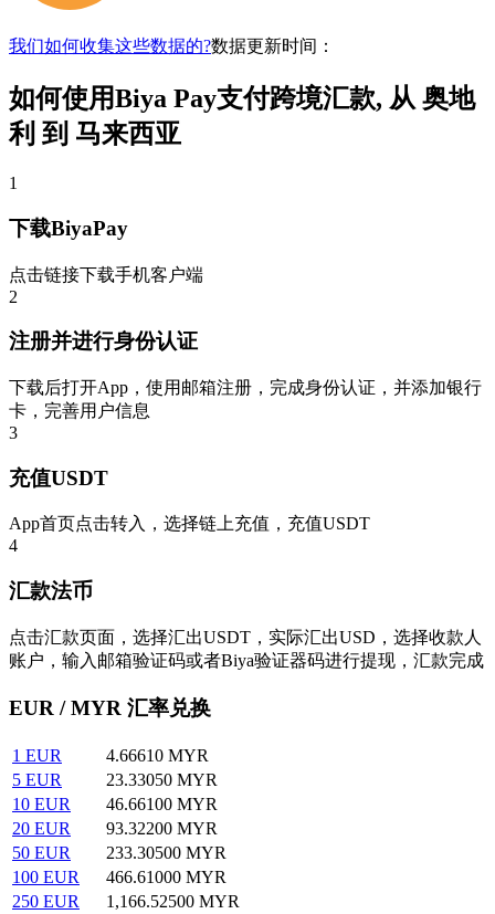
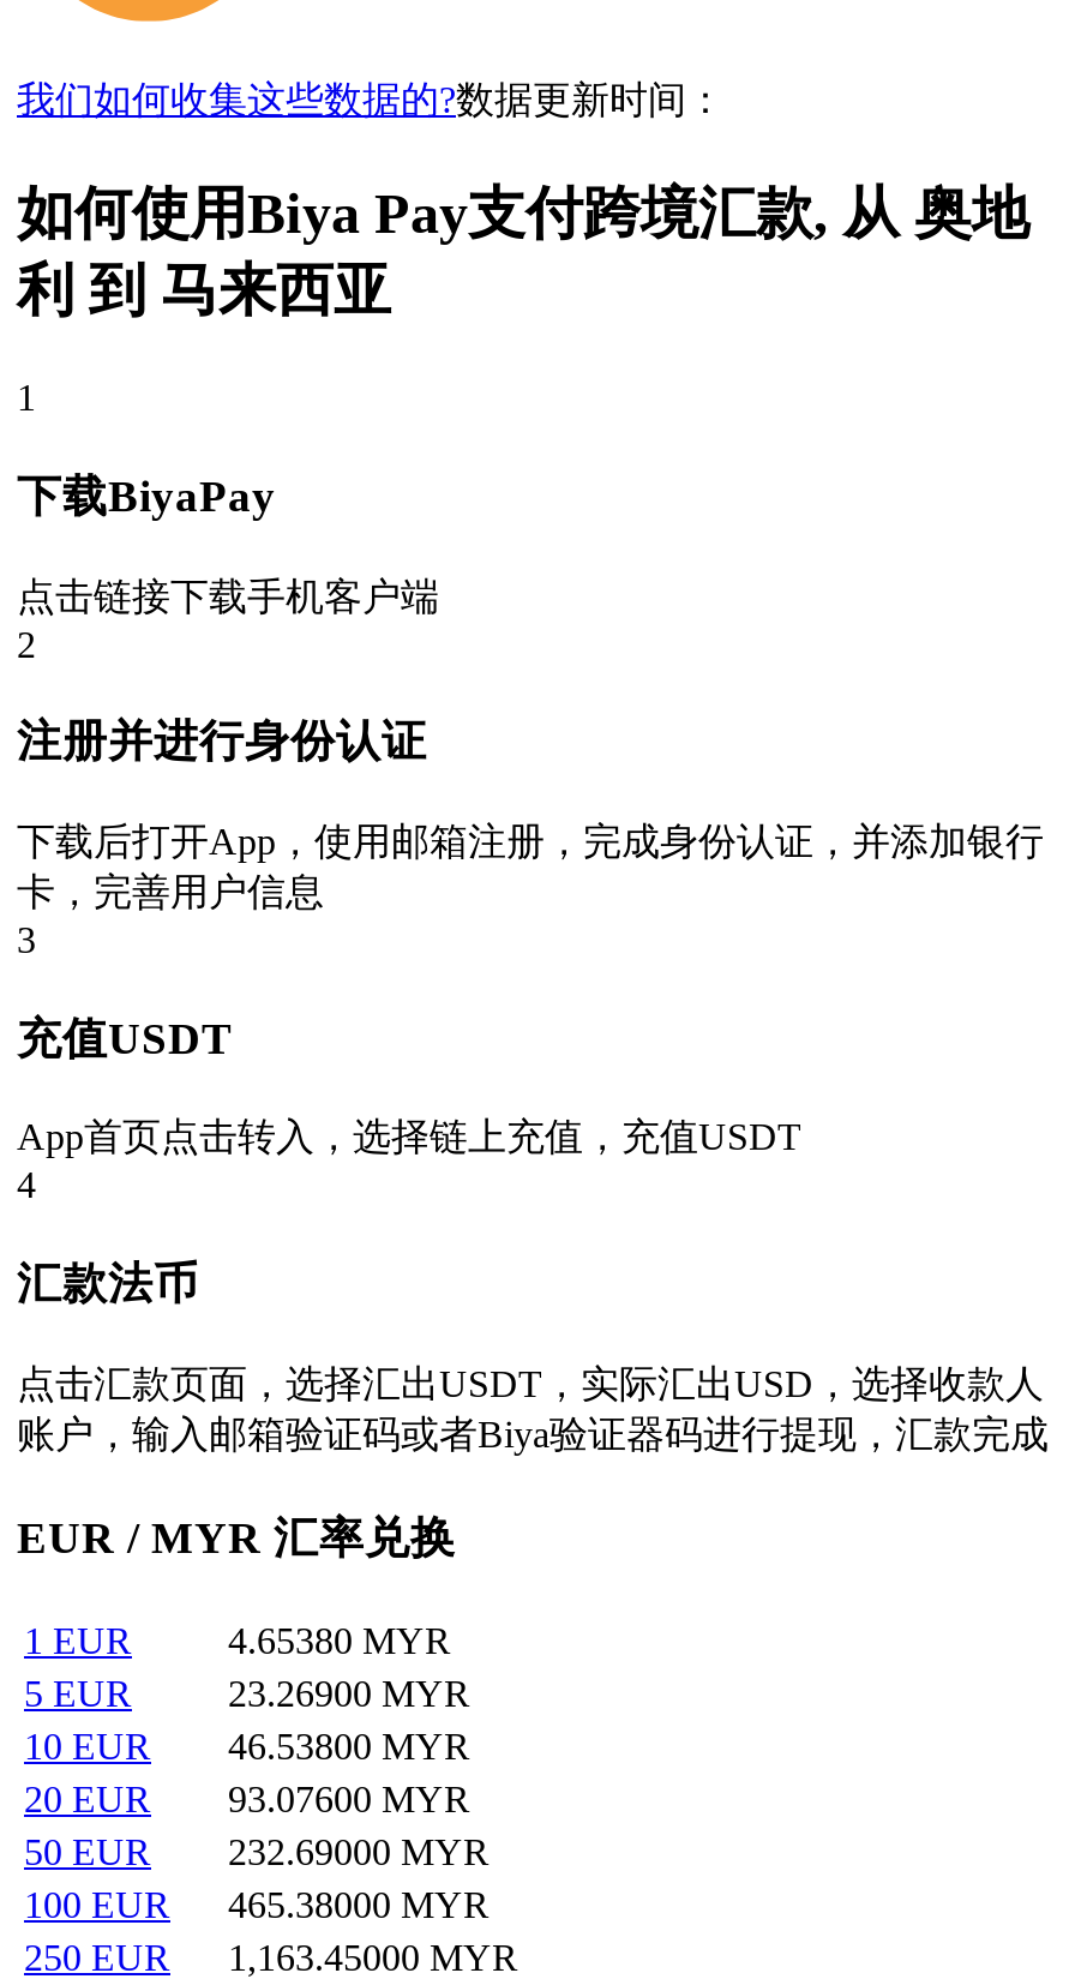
- 4.66610 MYR
+ 4.65380 MYR

- 23.33050 MYR
+ 23.26900 MYR

- 10 EUR 46.66100 MYR
+ 10 EUR 46.53800 MYR

- 20 EUR 93.32200 MYR
+ 20 EUR 93.07600 MYR

- 50 EUR 233.30500 MYR
+ 50 EUR 232.69000 MYR

- 100 EUR 466.61000 MYR
+ 100 EUR 465.38000 MYR

- 250 EUR 1,166.52500 MYR
+ 250 EUR 1,163.45000 MYR
